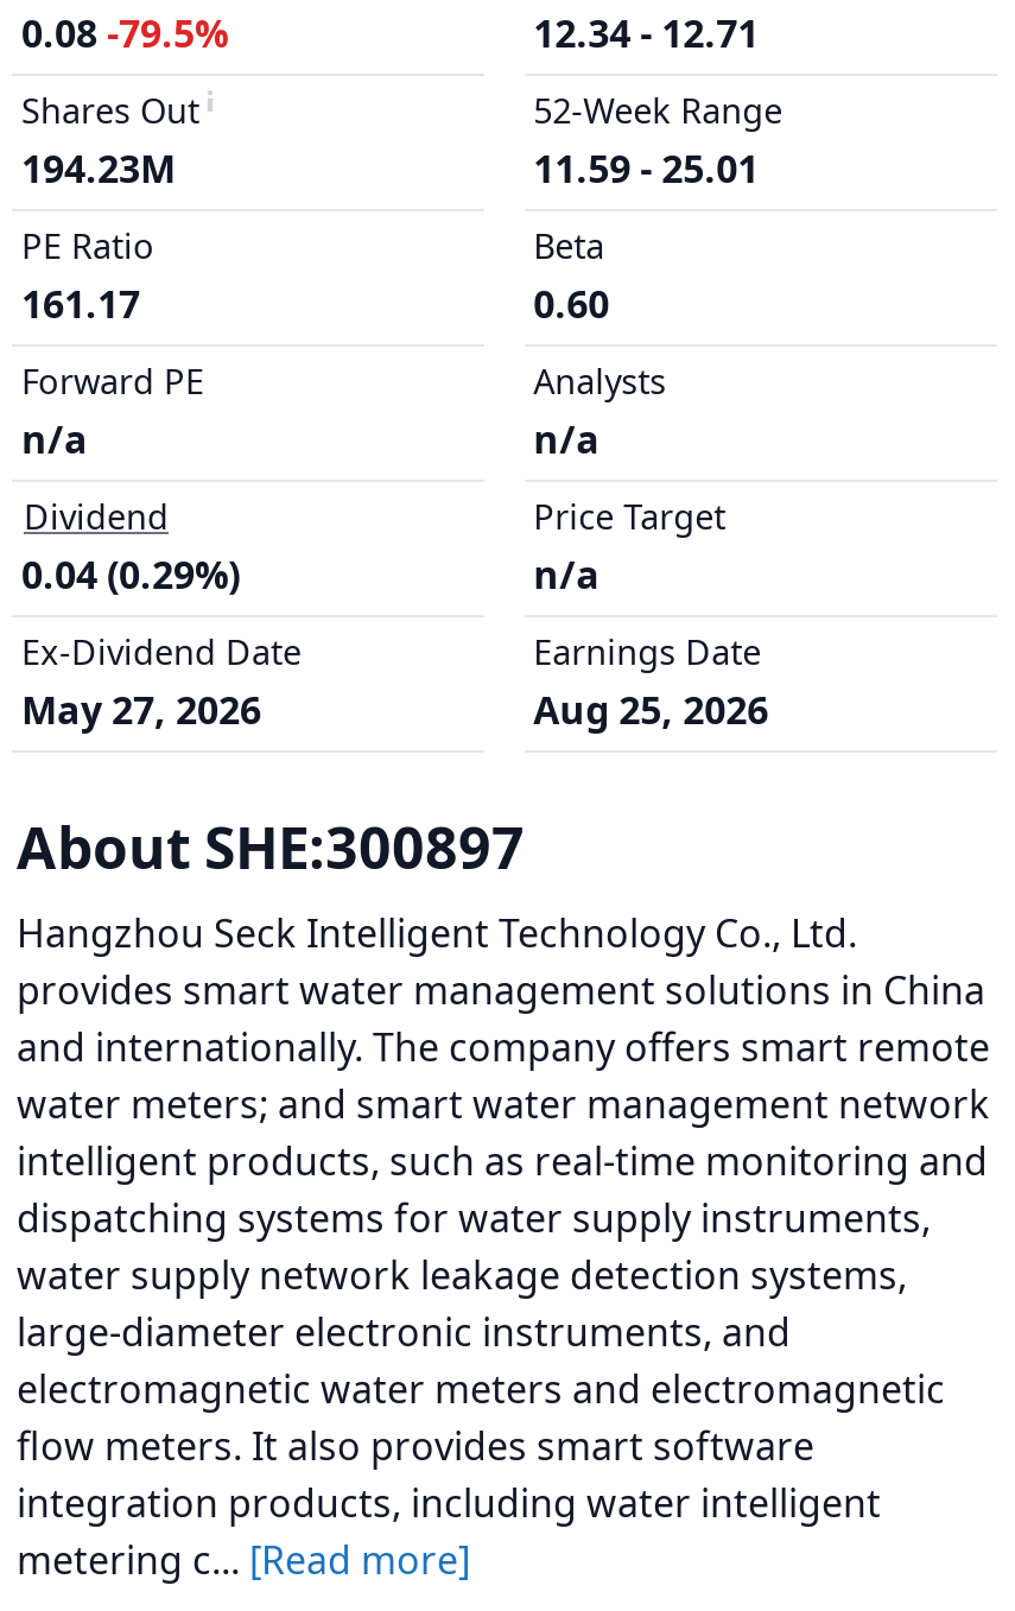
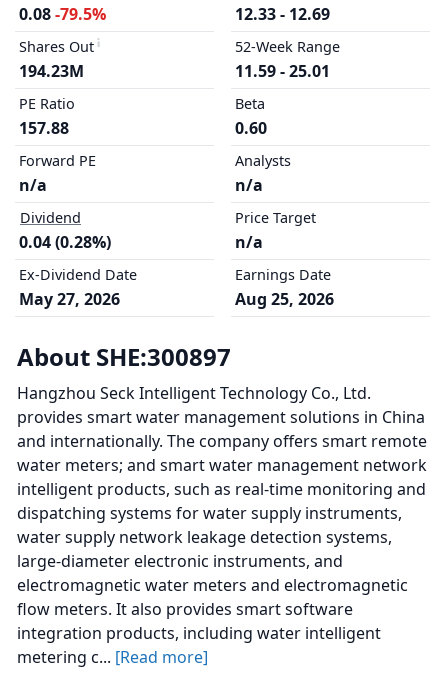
- 12.34 - 12.71
+ 12.33 - 12.69

- 161.17
+ 157.88

- 0.04 (0.29%)
+ 0.04 (0.28%)
